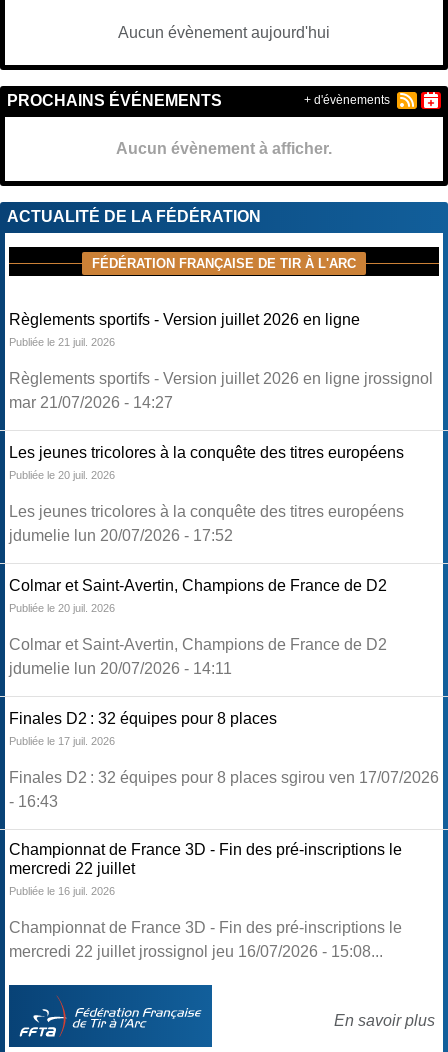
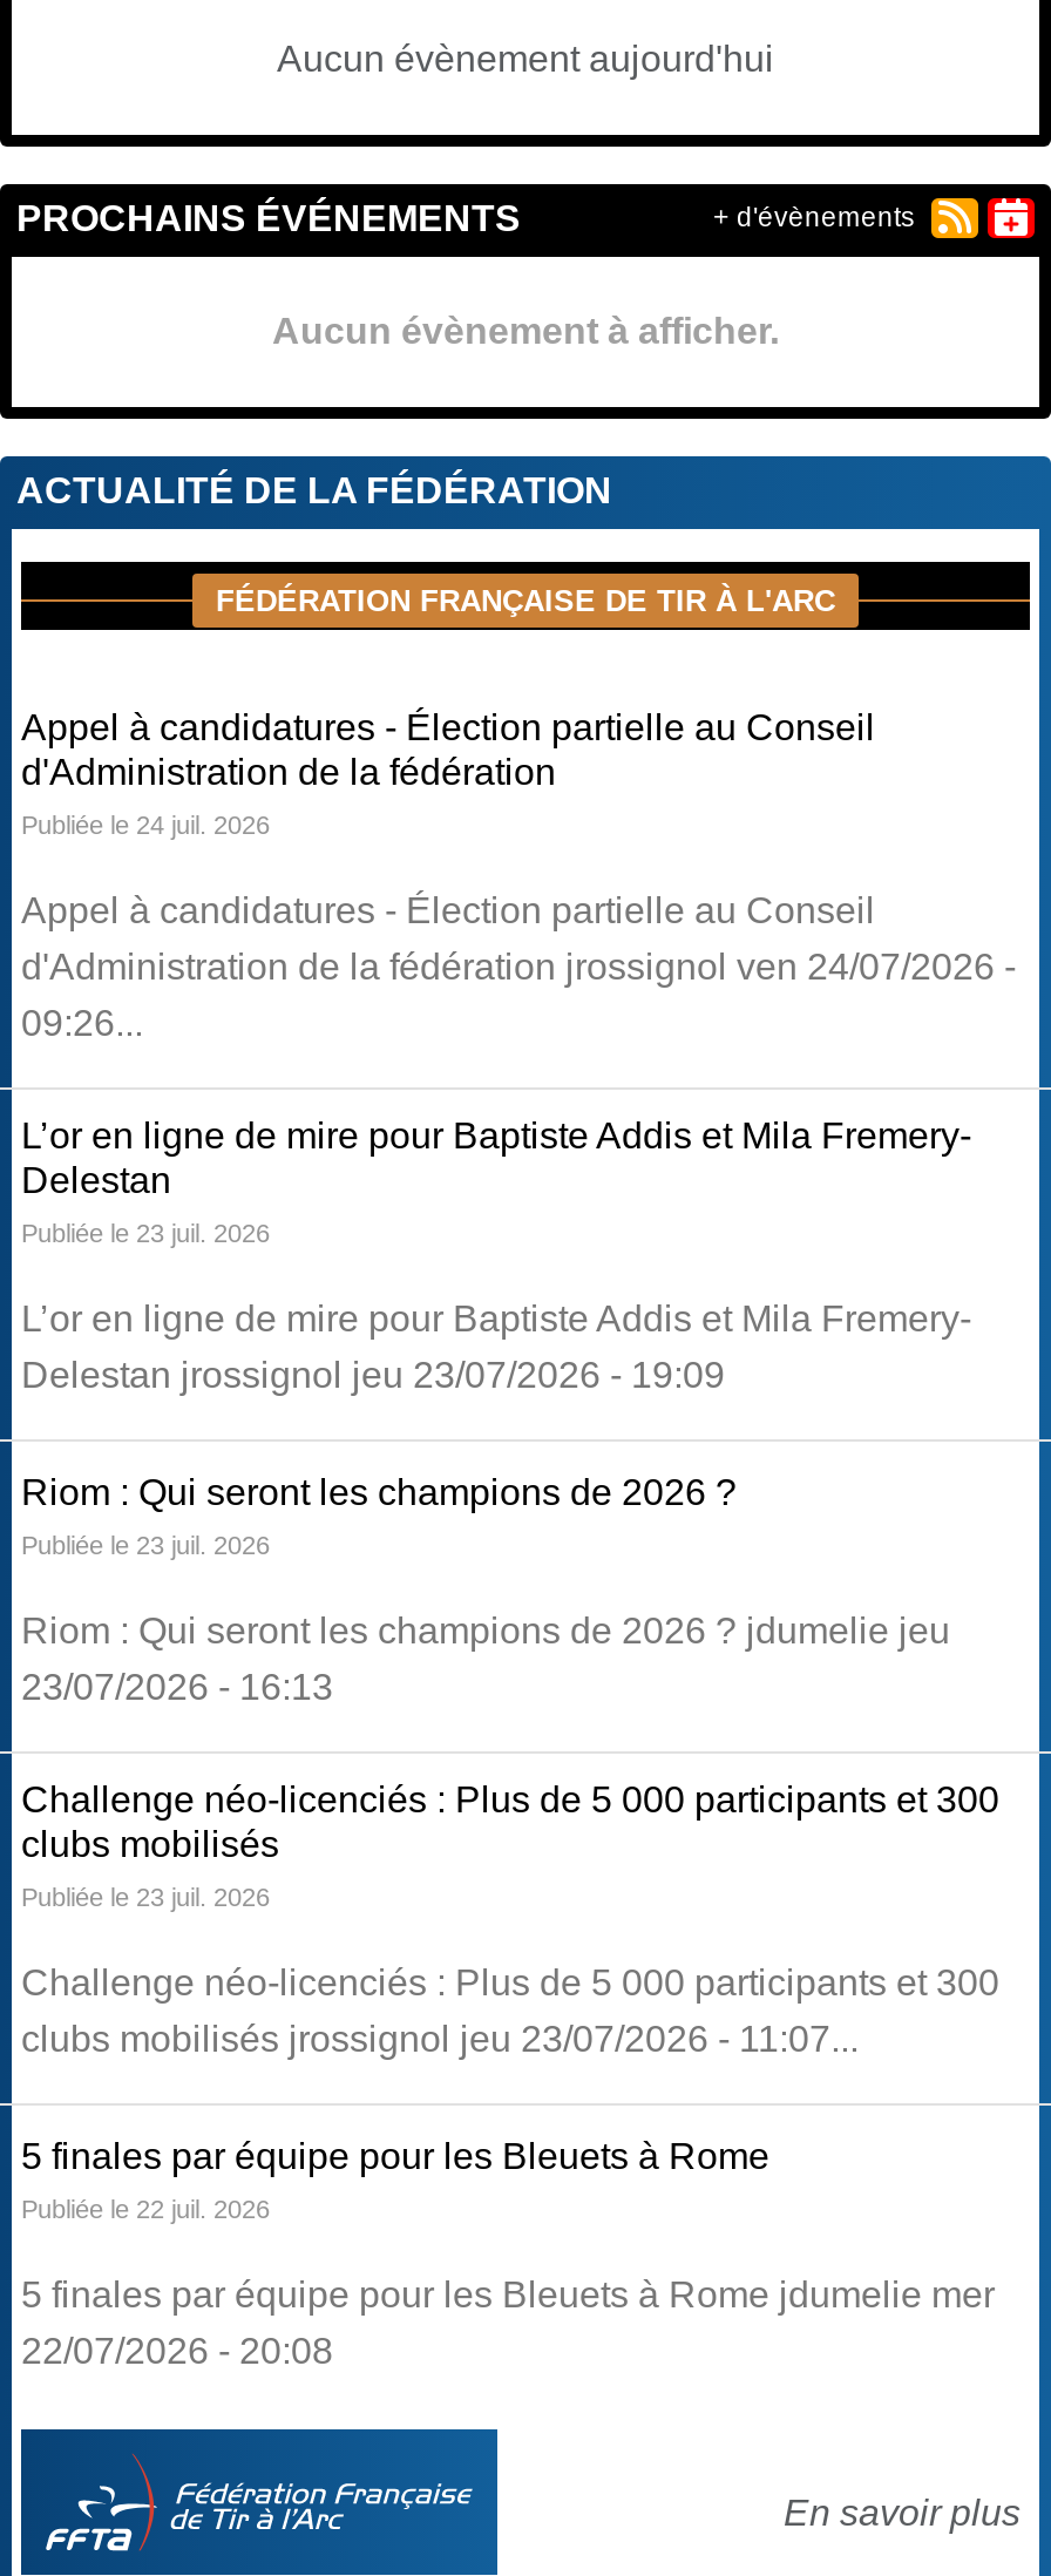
- Règlements sportifs - Version juillet 2026 en ligne
+ Appel à candidatures - Élection partielle au Conseil
+ d'Administration de la fédération

- Publiée le 21 juil. 2026
+ Publiée le 24 juil. 2026

- Règlements sportifs - Version juillet 2026 en ligne jrossignol
- mar 21/07/2026 - 14:27
+ Appel à candidatures - Élection partielle au Conseil
+ d'Administration de la fédération jrossignol ven 24/07/2026 -
+ 09:26...

- Les jeunes tricolores à la conquête des titres européens
+ L’or en ligne de mire pour Baptiste Addis et Mila Fremery-
+ Delestan

- Publiée le 20 juil. 2026
+ Publiée le 23 juil. 2026

- Les jeunes tricolores à la conquête des titres européens
- jdumelie lun 20/07/2026 - 17:52
+ L’or en ligne de mire pour Baptiste Addis et Mila Fremery-
+ Delestan jrossignol jeu 23/07/2026 - 19:09

- Colmar et Saint-Avertin, Champions de France de D2
+ Riom : Qui seront les champions de 2026 ?

- Publiée le 20 juil. 2026
+ Publiée le 23 juil. 2026

- Colmar et Saint-Avertin, Champions de France de D2
- jdumelie lun 20/07/2026 - 14:11
+ Riom : Qui seront les champions de 2026 ? jdumelie jeu
+ 23/07/2026 - 16:13

- Finales D2 : 32 équipes pour 8 places
+ Challenge néo-licenciés : Plus de 5 000 participants et 300
+ clubs mobilisés

- Publiée le 17 juil. 2026
+ Publiée le 23 juil. 2026

- Finales D2 : 32 équipes pour 8 places sgirou ven 17/07/2026
- - 16:43
+ Challenge néo-licenciés : Plus de 5 000 participants et 300
+ clubs mobilisés jrossignol jeu 23/07/2026 - 11:07...

- Championnat de France 3D - Fin des pré-inscriptions le
- mercredi 22 juillet
+ 5 finales par équipe pour les Bleuets à Rome

- Publiée le 16 juil. 2026
+ Publiée le 22 juil. 2026

- Championnat de France 3D - Fin des pré-inscriptions le
- mercredi 22 juillet jrossignol jeu 16/07/2026 - 15:08...
+ 5 finales par équipe pour les Bleuets à Rome jdumelie mer
+ 22/07/2026 - 20:08
